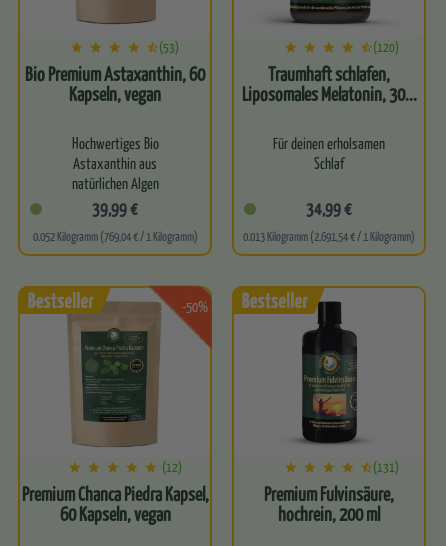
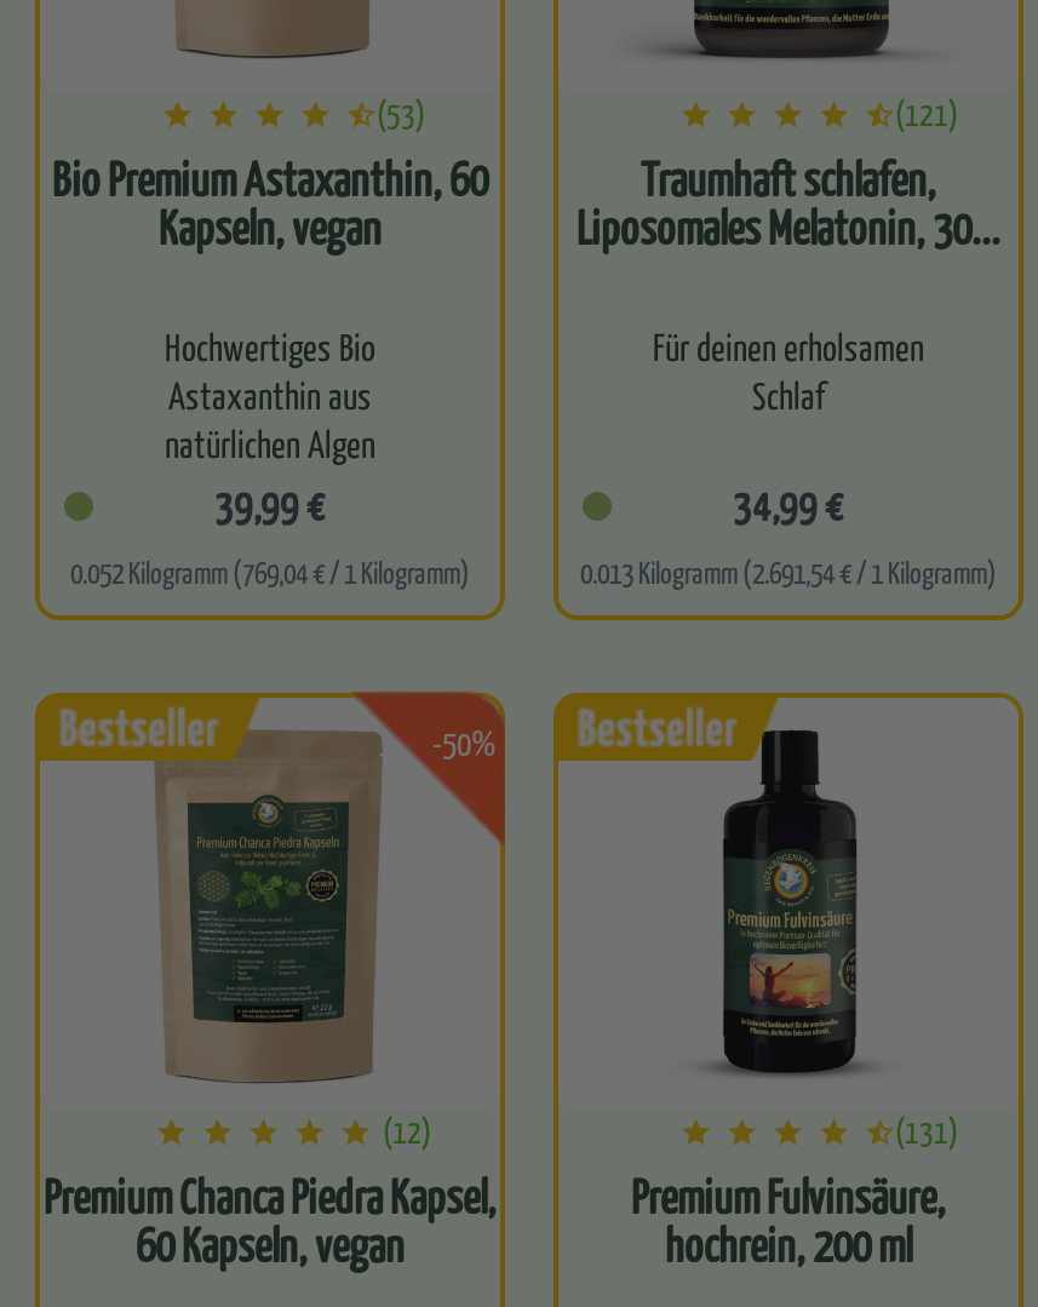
- (120)
+ (121)
